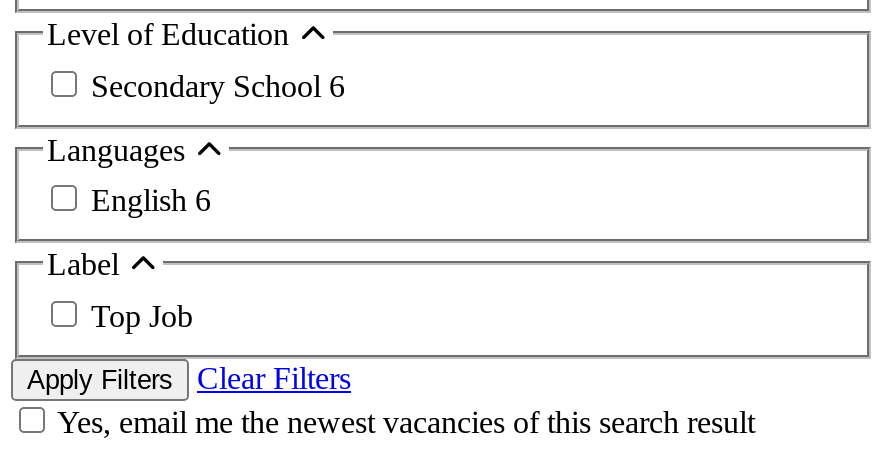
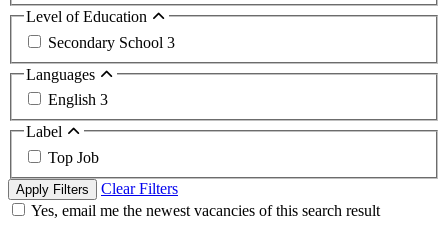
- Secondary School 6
+ Secondary School 3

- English 6
+ English 3
